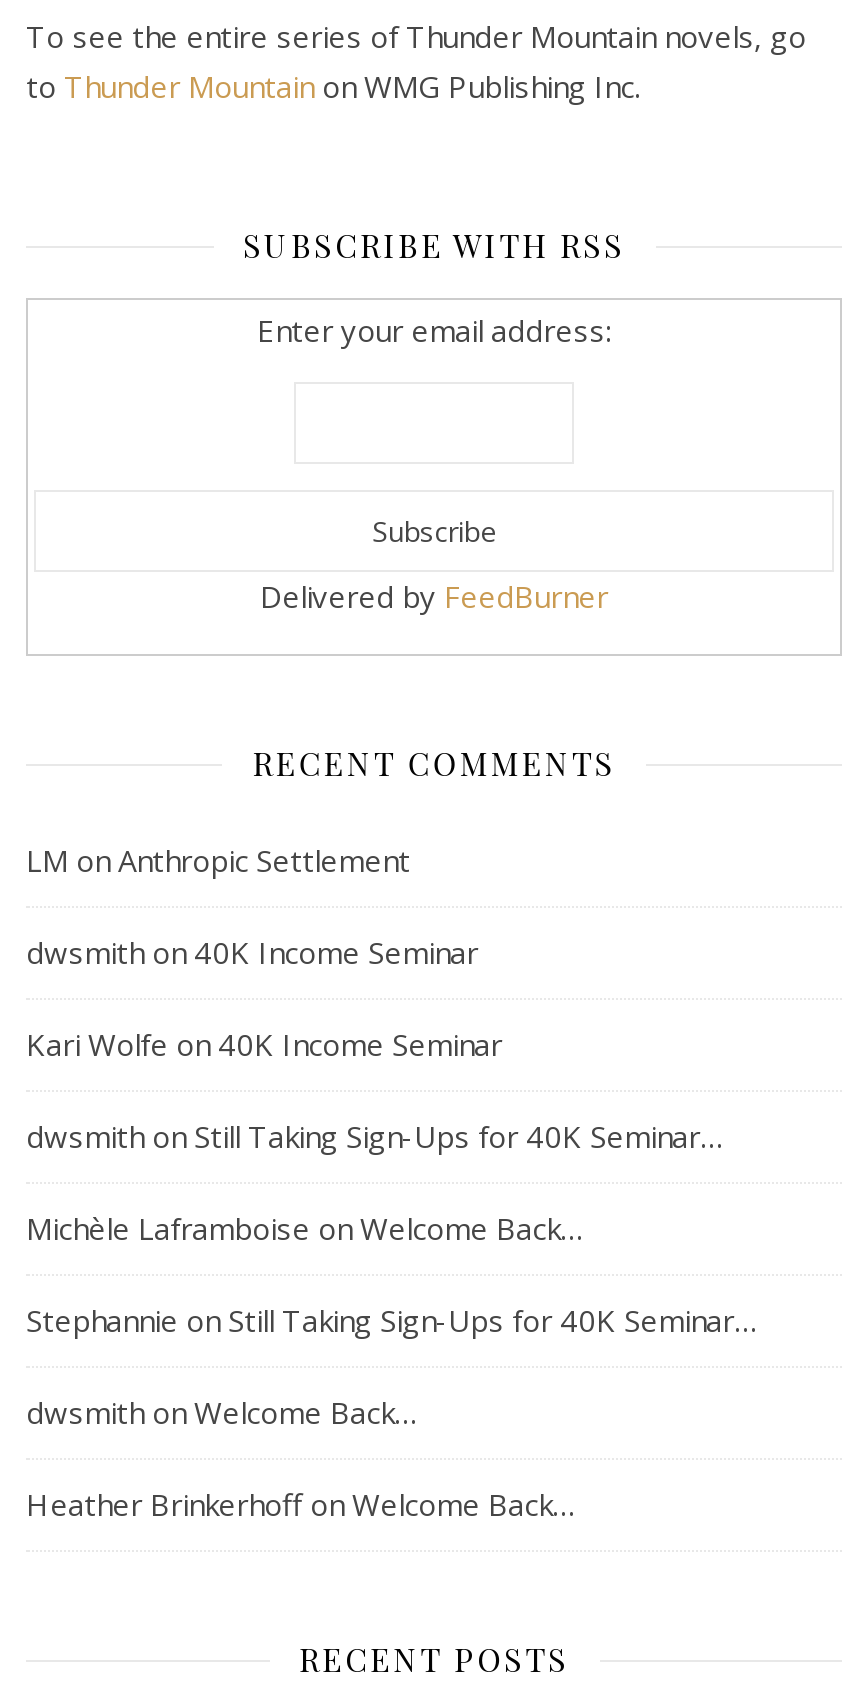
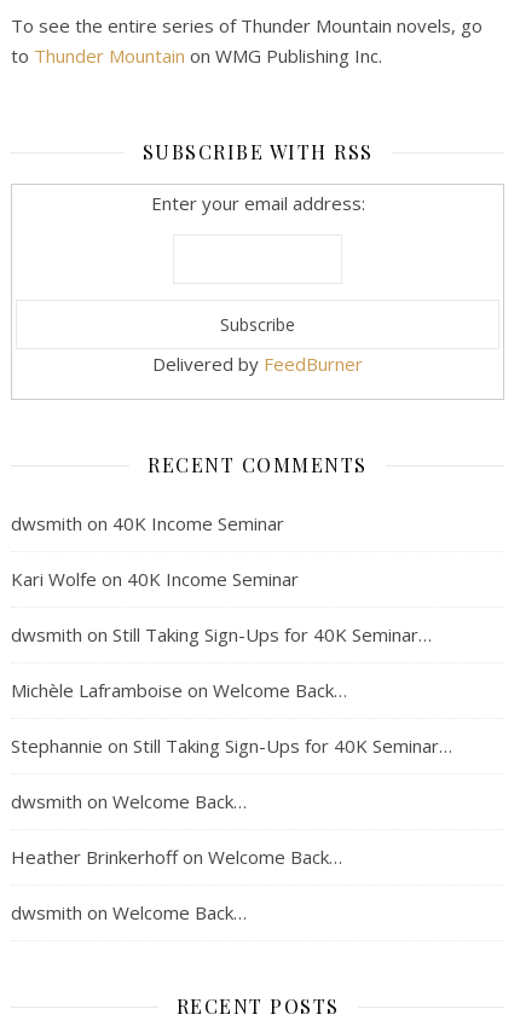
- LM on Anthropic Settlement

moved up: dwsmith on 40K Income Seminar | Kari Wolfe on 40K Income Seminar | dwsmith on Still Taking Sign-Ups for 40K Seminar… | Michèle Laframboise on Welcome Back… | Stephannie on Still Taking Sign-Ups for 40K Seminar… | dwsmith on Welcome Back… | Heather Brinkerhoff on Welcome Back…

+ dwsmith on Welcome Back…
